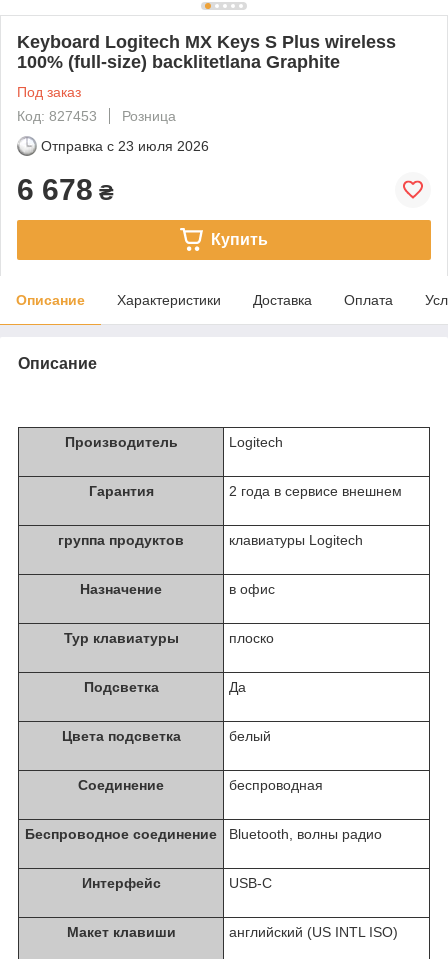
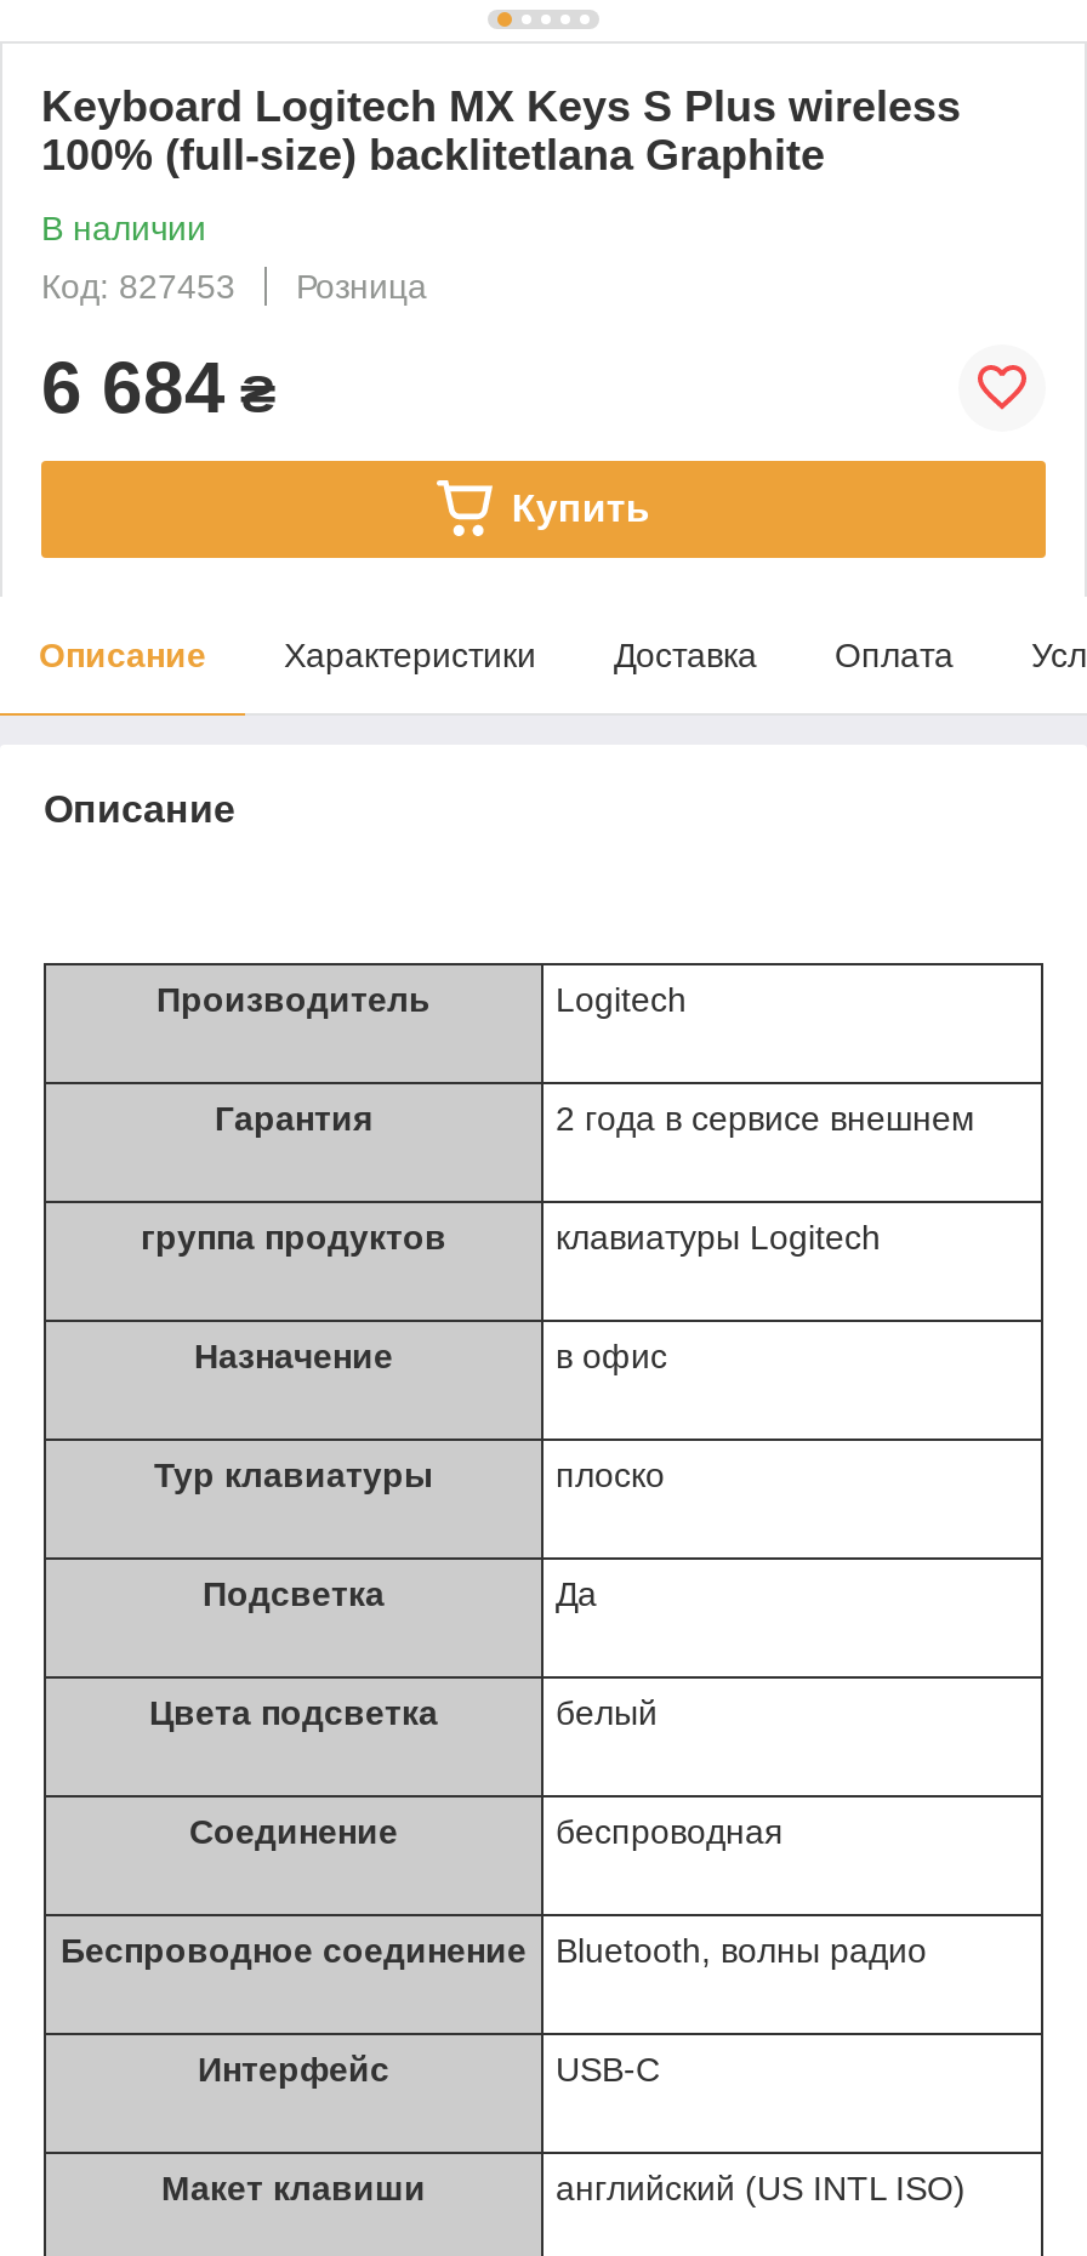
- Под заказ
+ В наличии

- Отправка с 23 июля 2026
- 6 678 ₴
+ 6 684 ₴
